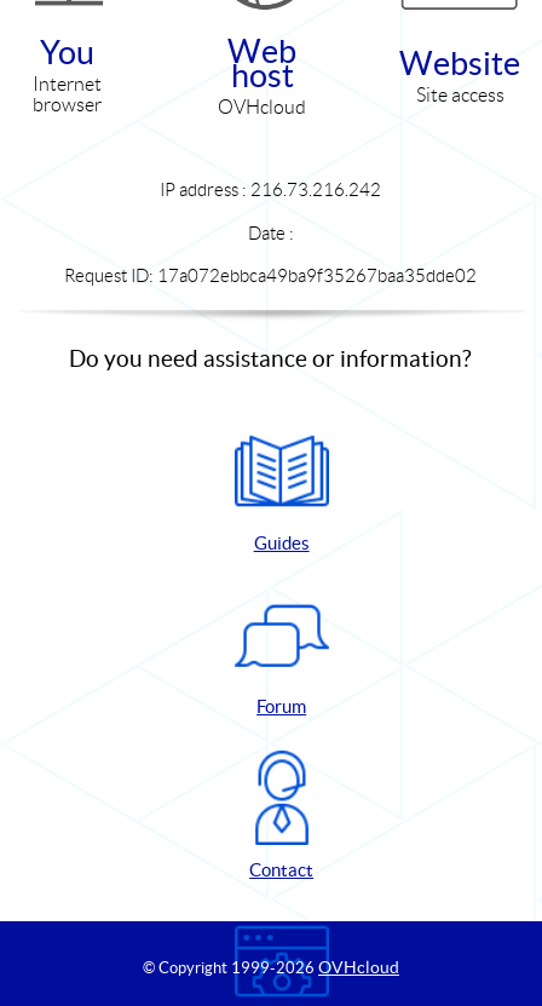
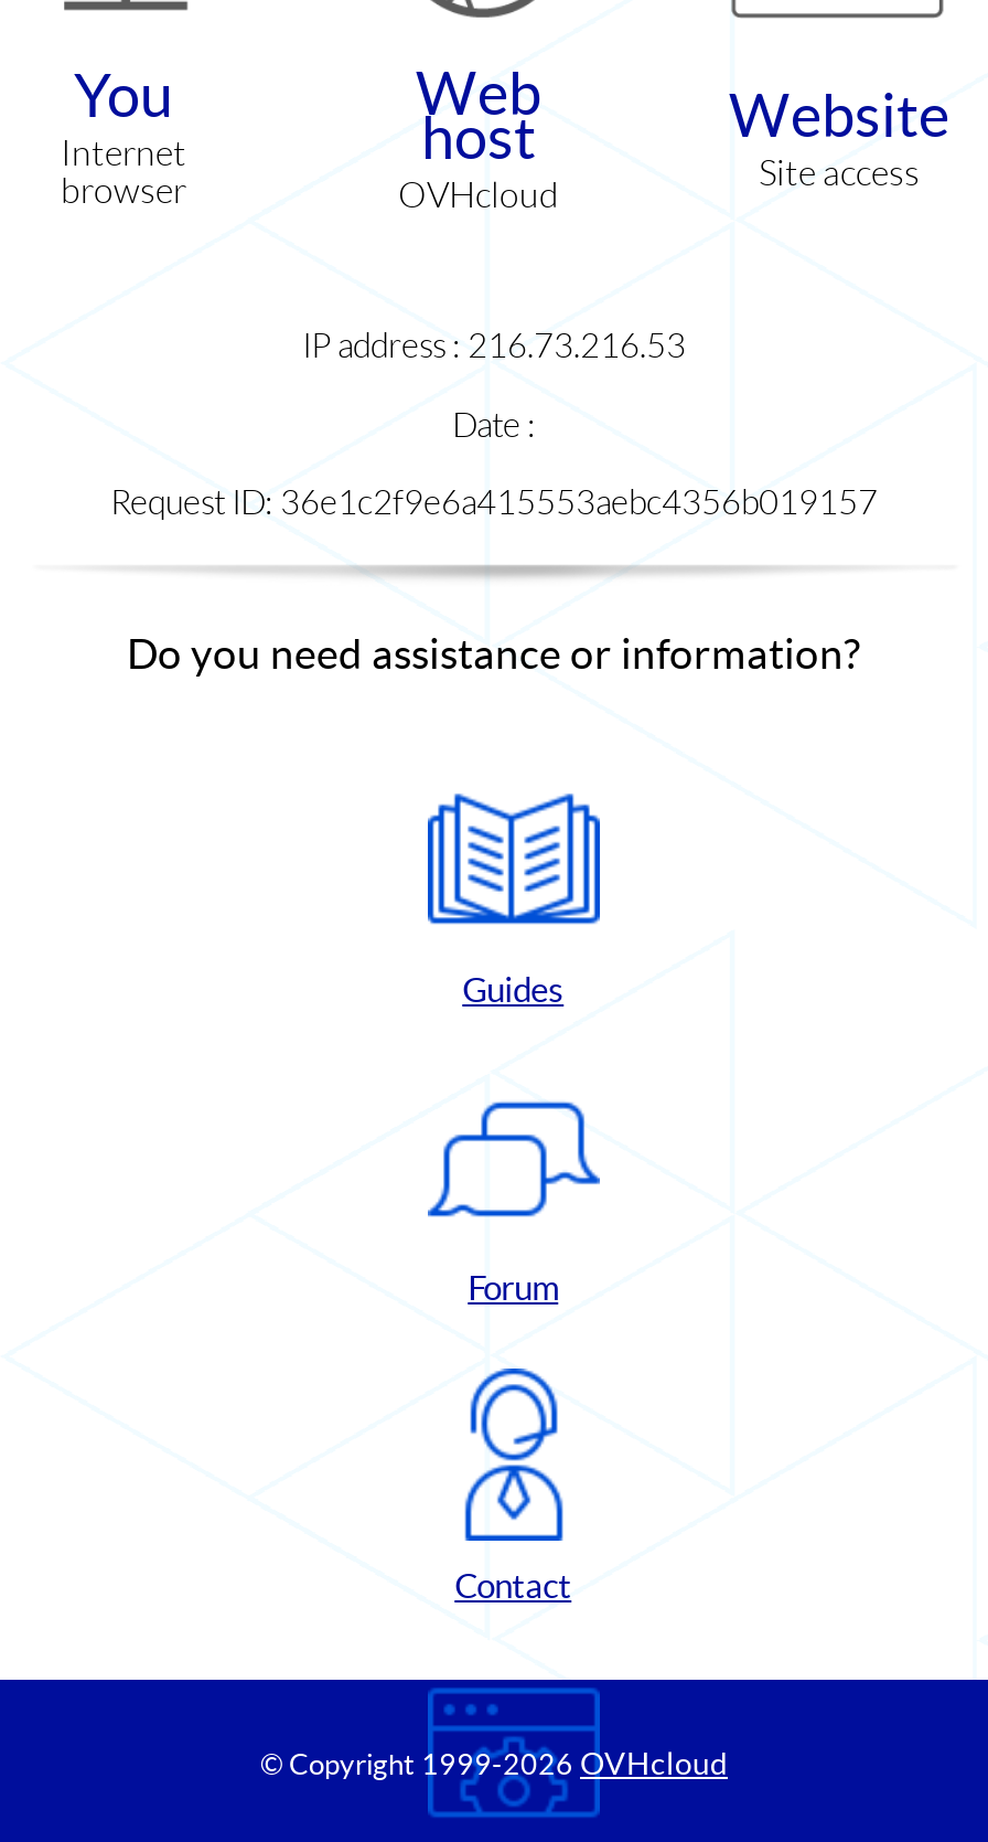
- IP address : 216.73.216.242
+ IP address : 216.73.216.53

- Request ID: 17a072ebbca49ba9f35267baa35dde02
+ Request ID: 36e1c2f9e6a415553aebc4356b019157
